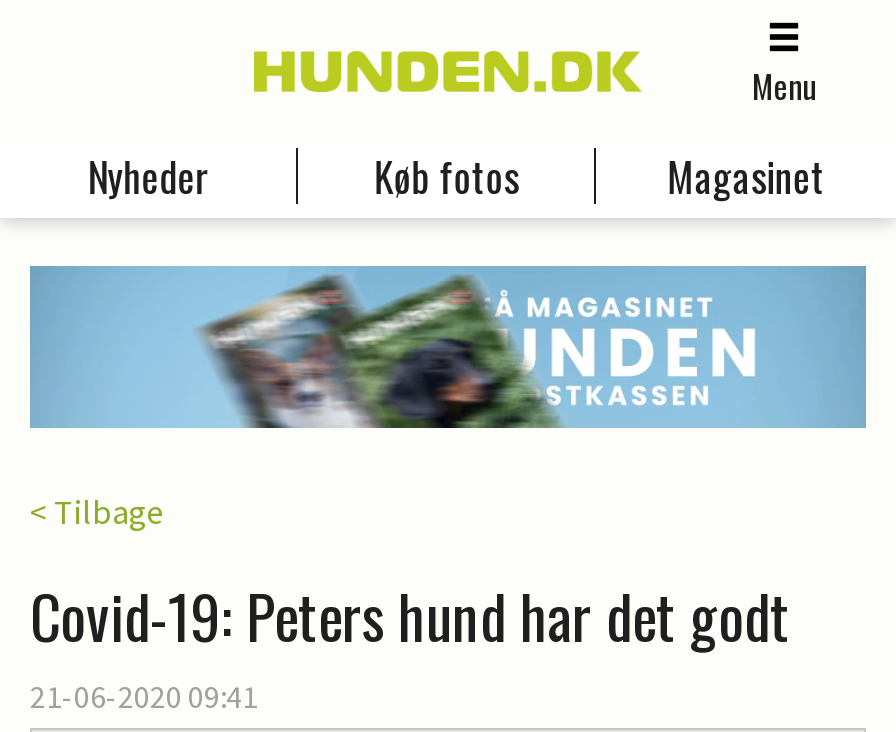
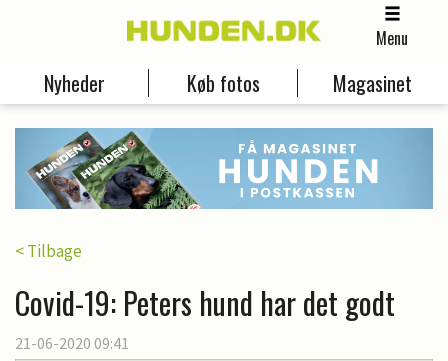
- [image]
+ [image]
